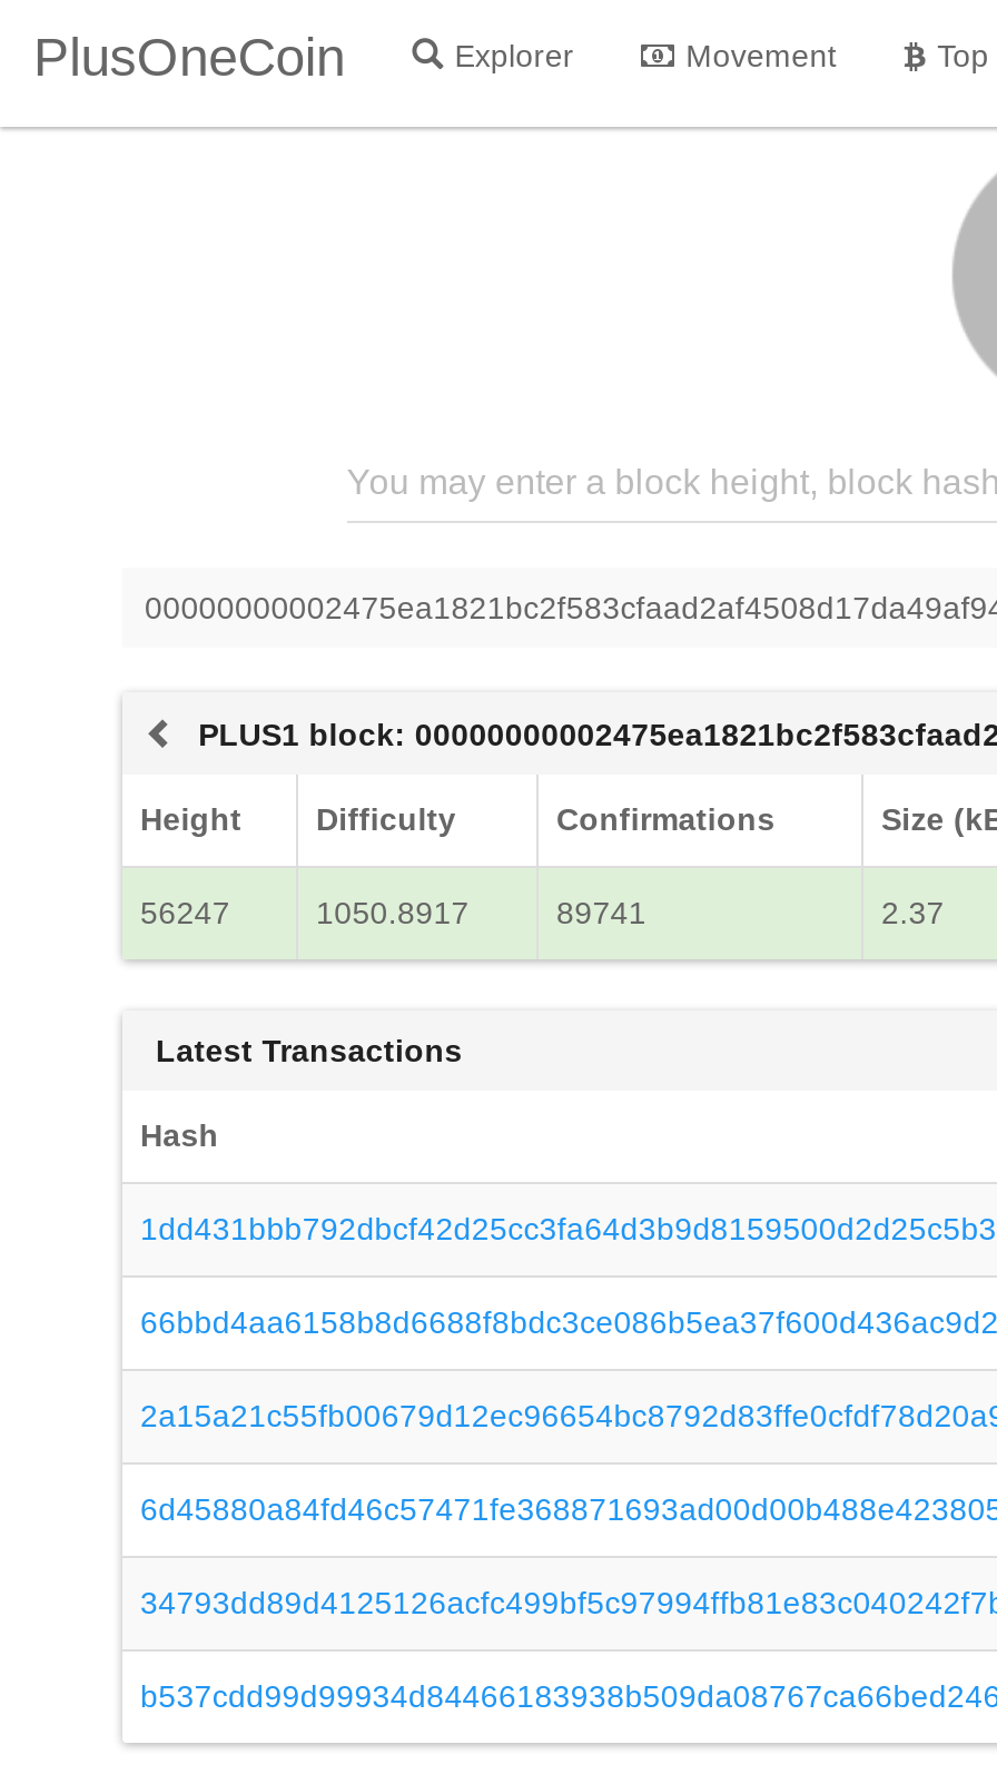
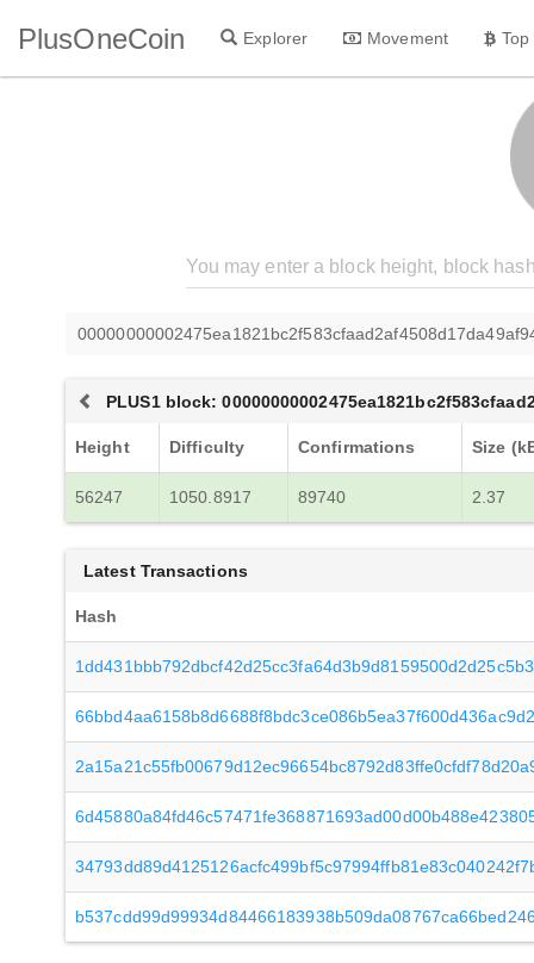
- 89741
+ 89740
